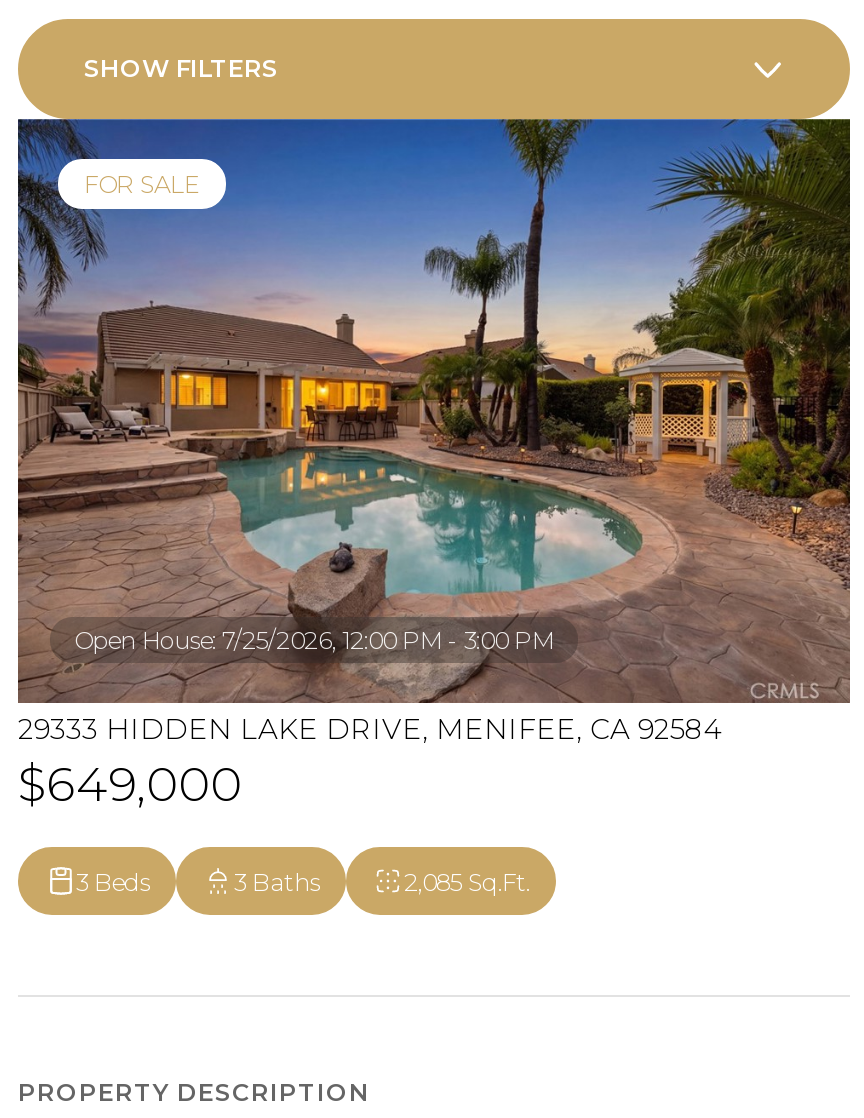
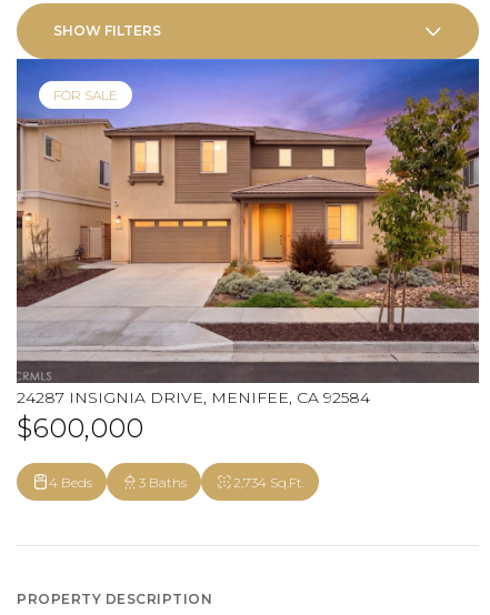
- [image]
- Open House: 7/25/2026, 12:00 PM - 3:00 PM
- 29333 HIDDEN LAKE DRIVE, MENIFEE, CA 92584
- $649,000
- 3 Beds
+ [image]
+ 24287 INSIGNIA DRIVE, MENIFEE, CA 92584
+ $600,000
+ 4 Beds

- 2,085 Sq.Ft.
+ 2,734 Sq.Ft.
